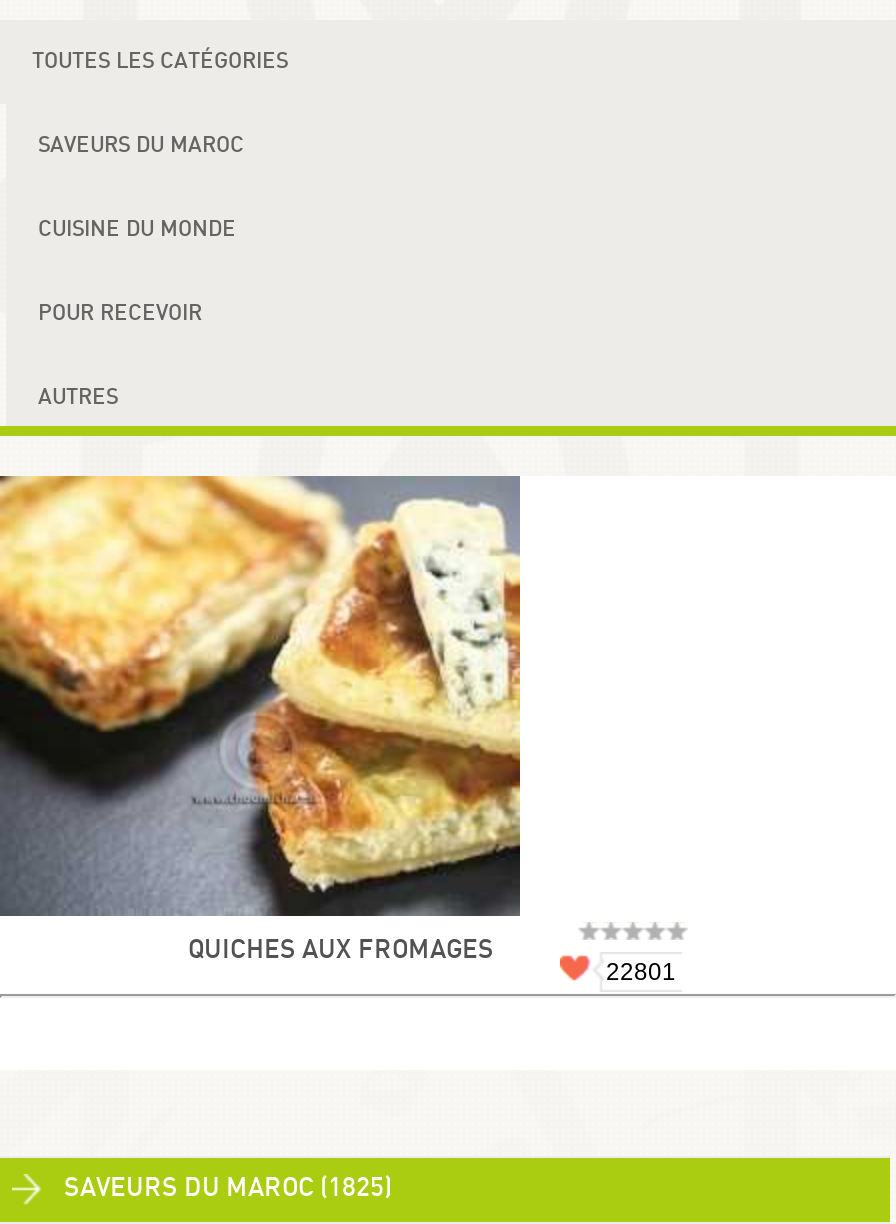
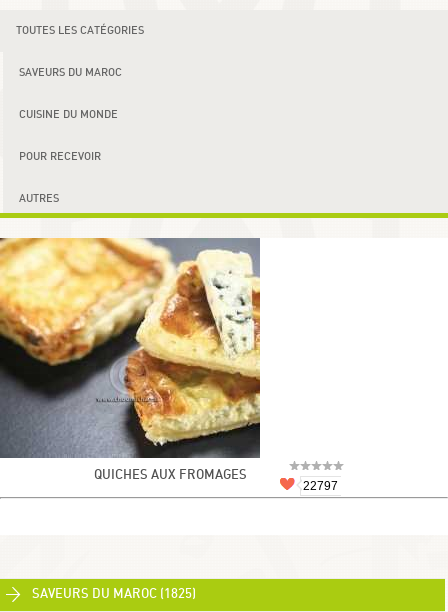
- 22801
+ 22797
